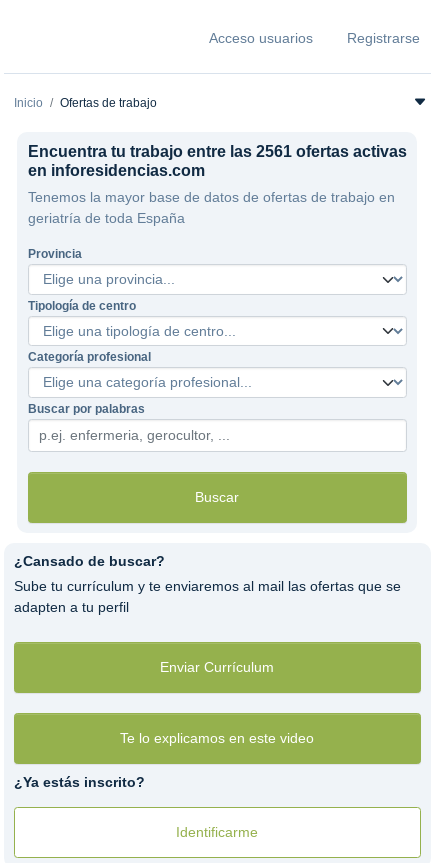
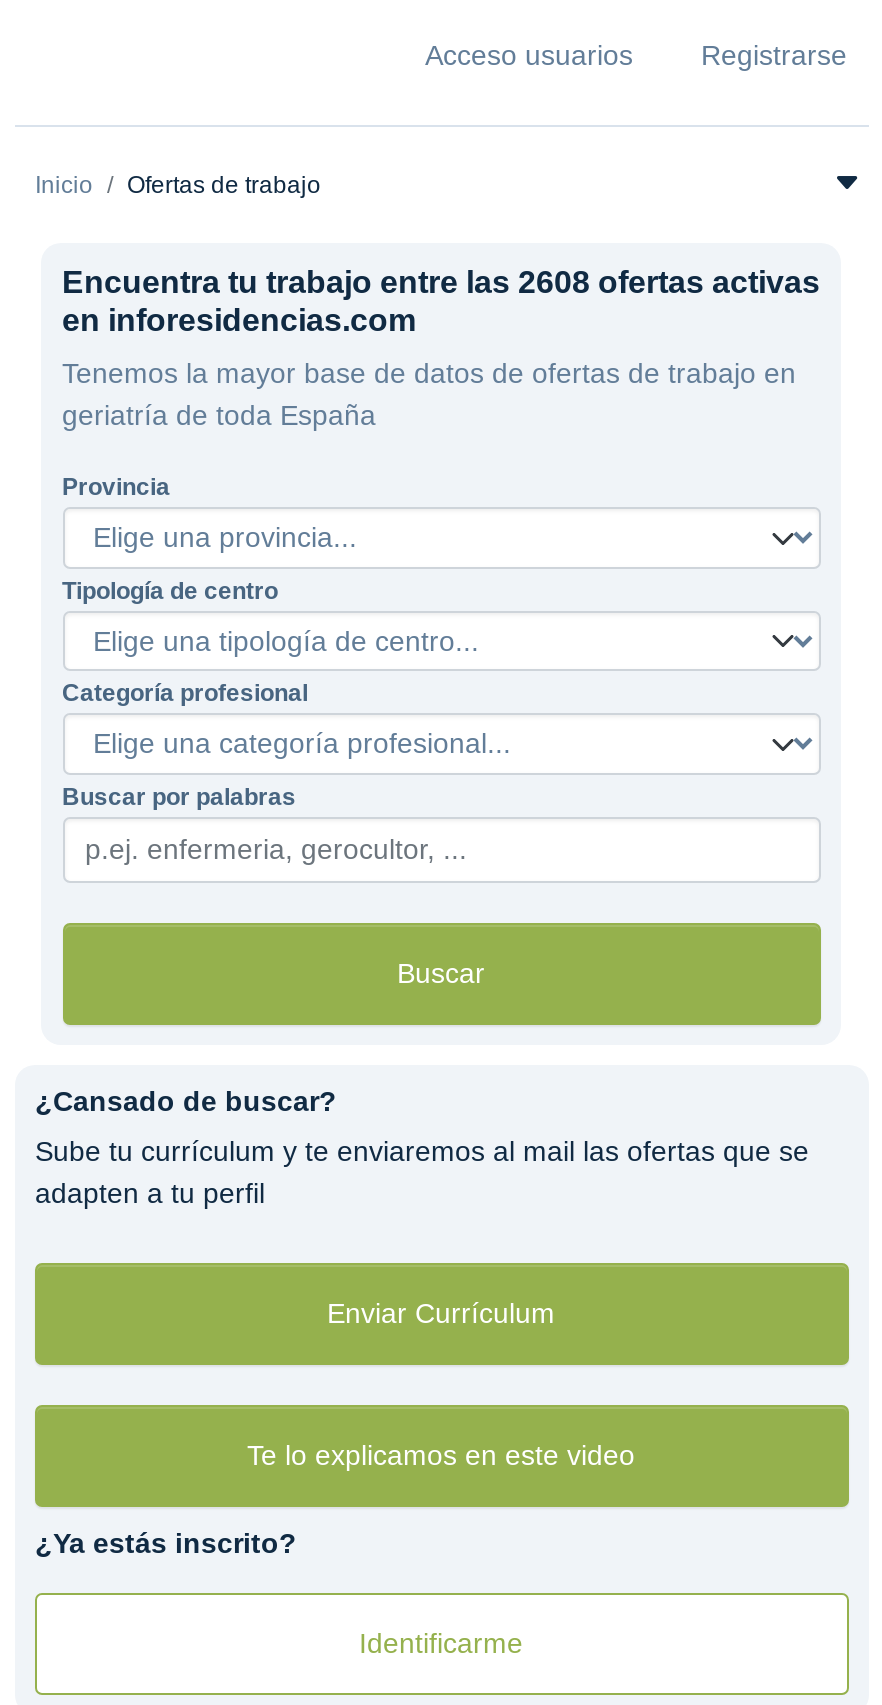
- Encuentra tu trabajo entre las 2561 ofertas activas
+ Encuentra tu trabajo entre las 2608 ofertas activas
